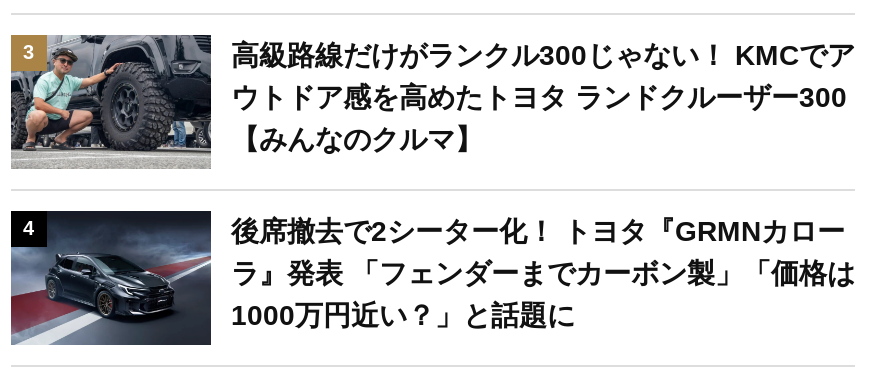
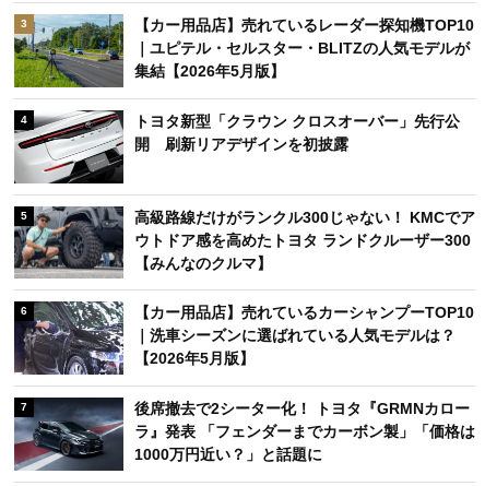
+ [image]
+ 【カー用品店】売れているレーダー探知機TOP10
+ ｜ユピテル・セルスター・BLITZの人気モデルが
+ 集結【2026年5月版】
+ 4
+ トヨタ新型「クラウン クロスオーバー」先行公
+ 開 刷新リアデザインを初披露

+ [image]
+ 5

+ [image]

- 4
+ 6
+ 【カー用品店】売れているカーシャンプーTOP10
+ ｜洗車シーズンに選ばれている人気モデルは？
+ 【2026年5月版】
+ 7
